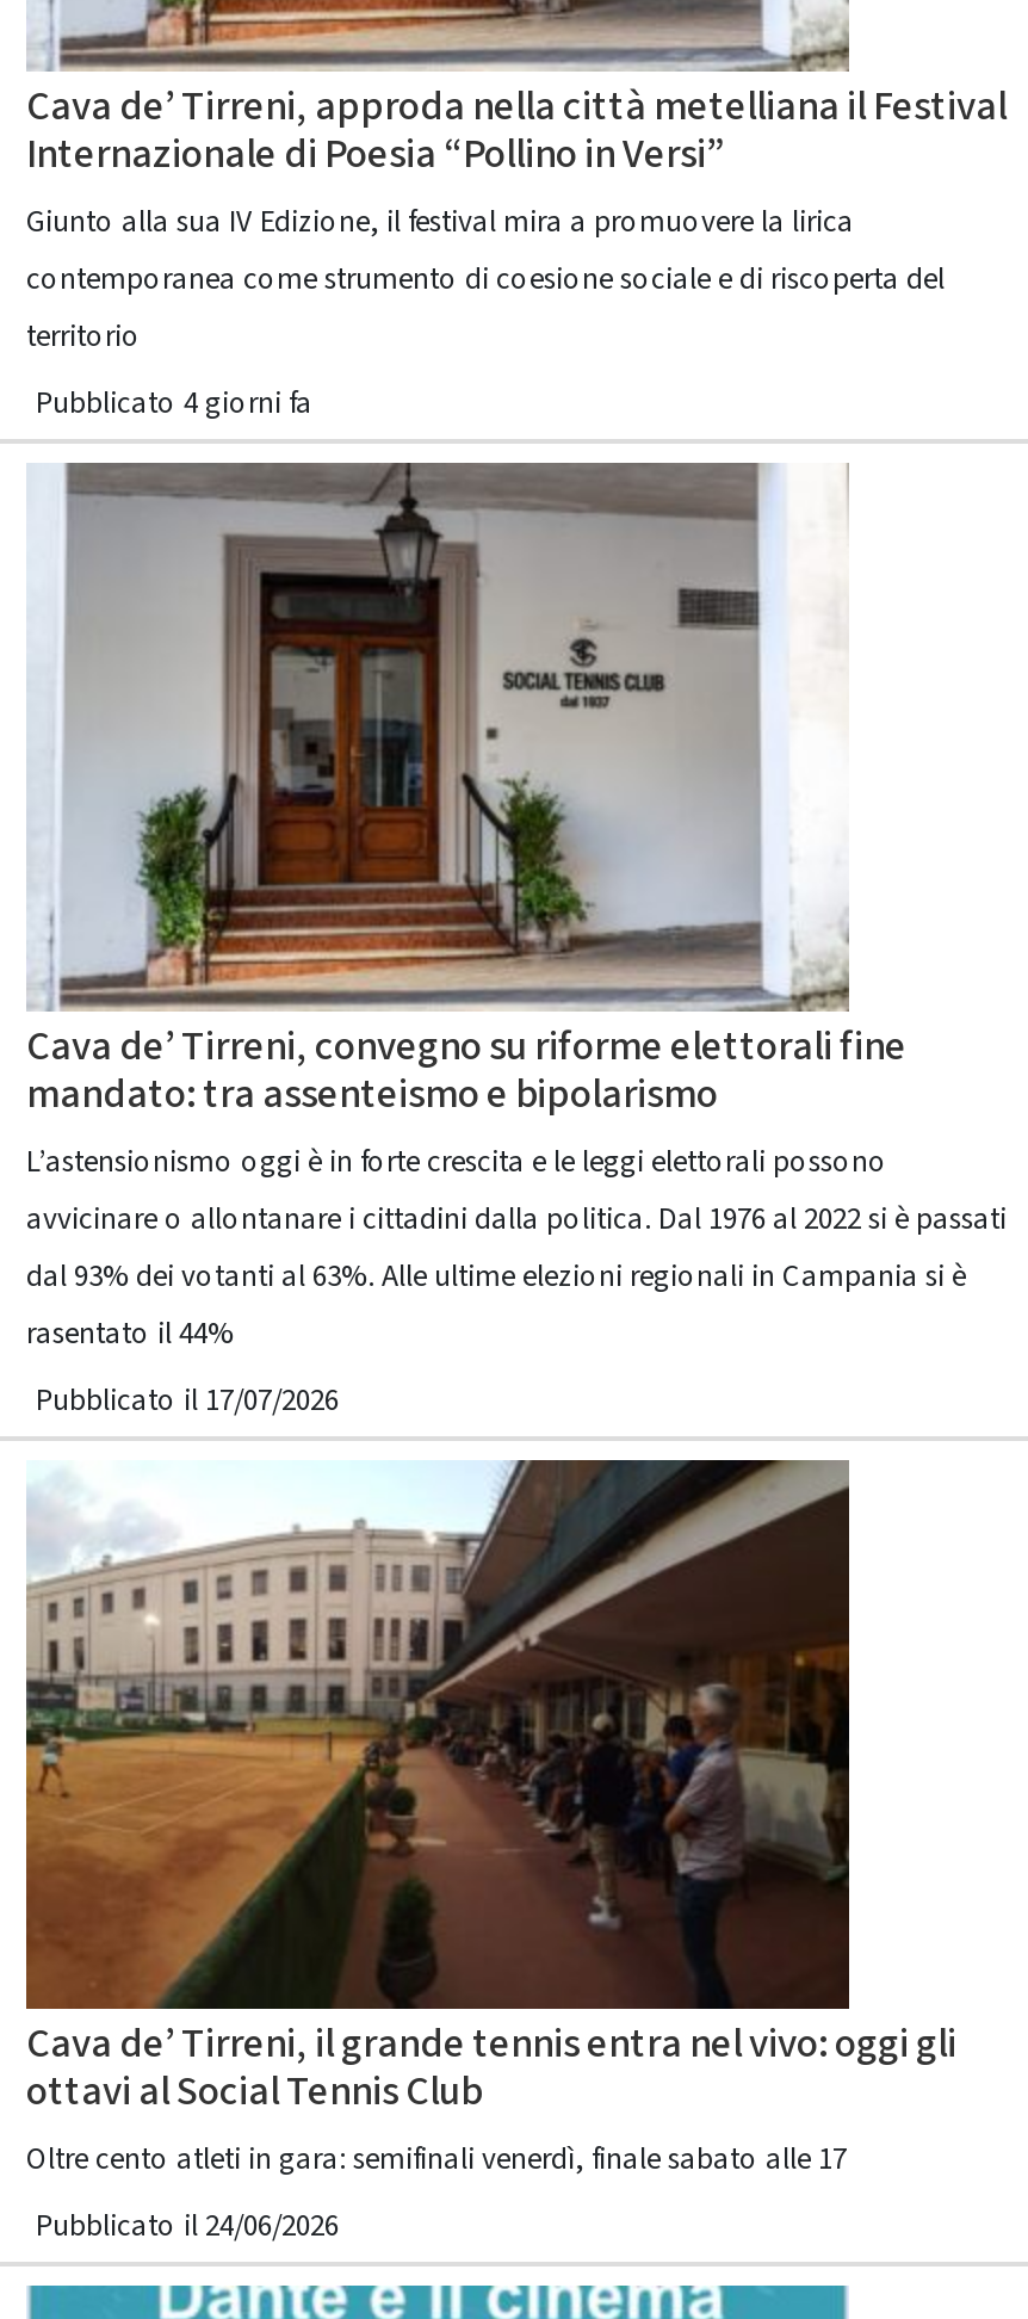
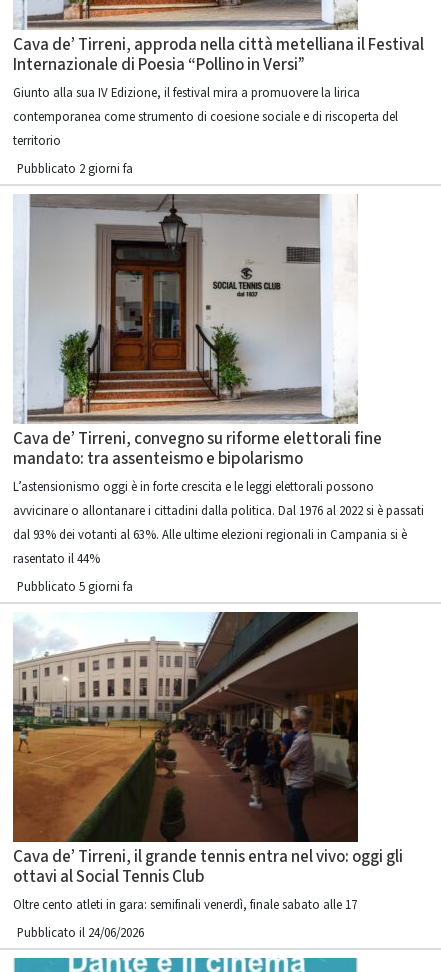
- Pubblicato 4 giorni fa
+ Pubblicato 2 giorni fa

- Pubblicato il 17/07/2026
+ Pubblicato 5 giorni fa
